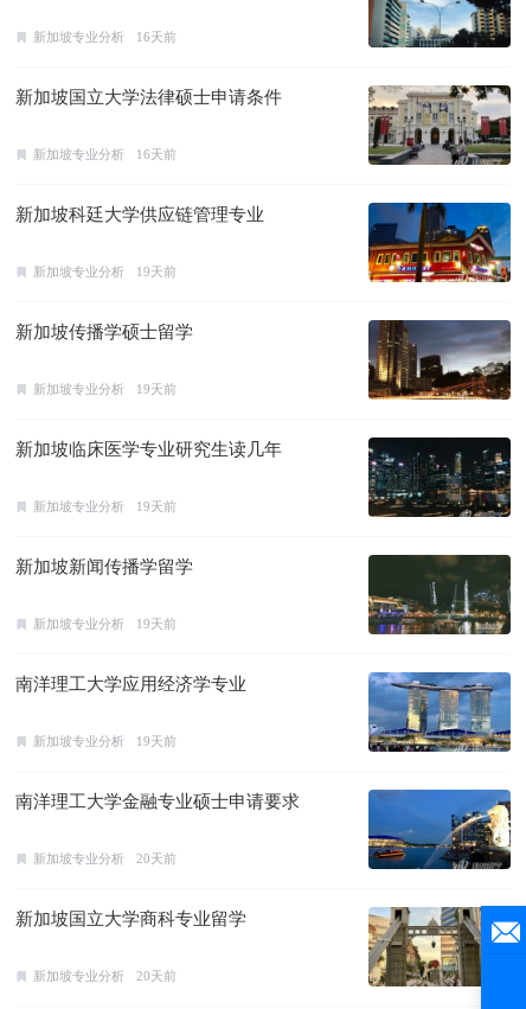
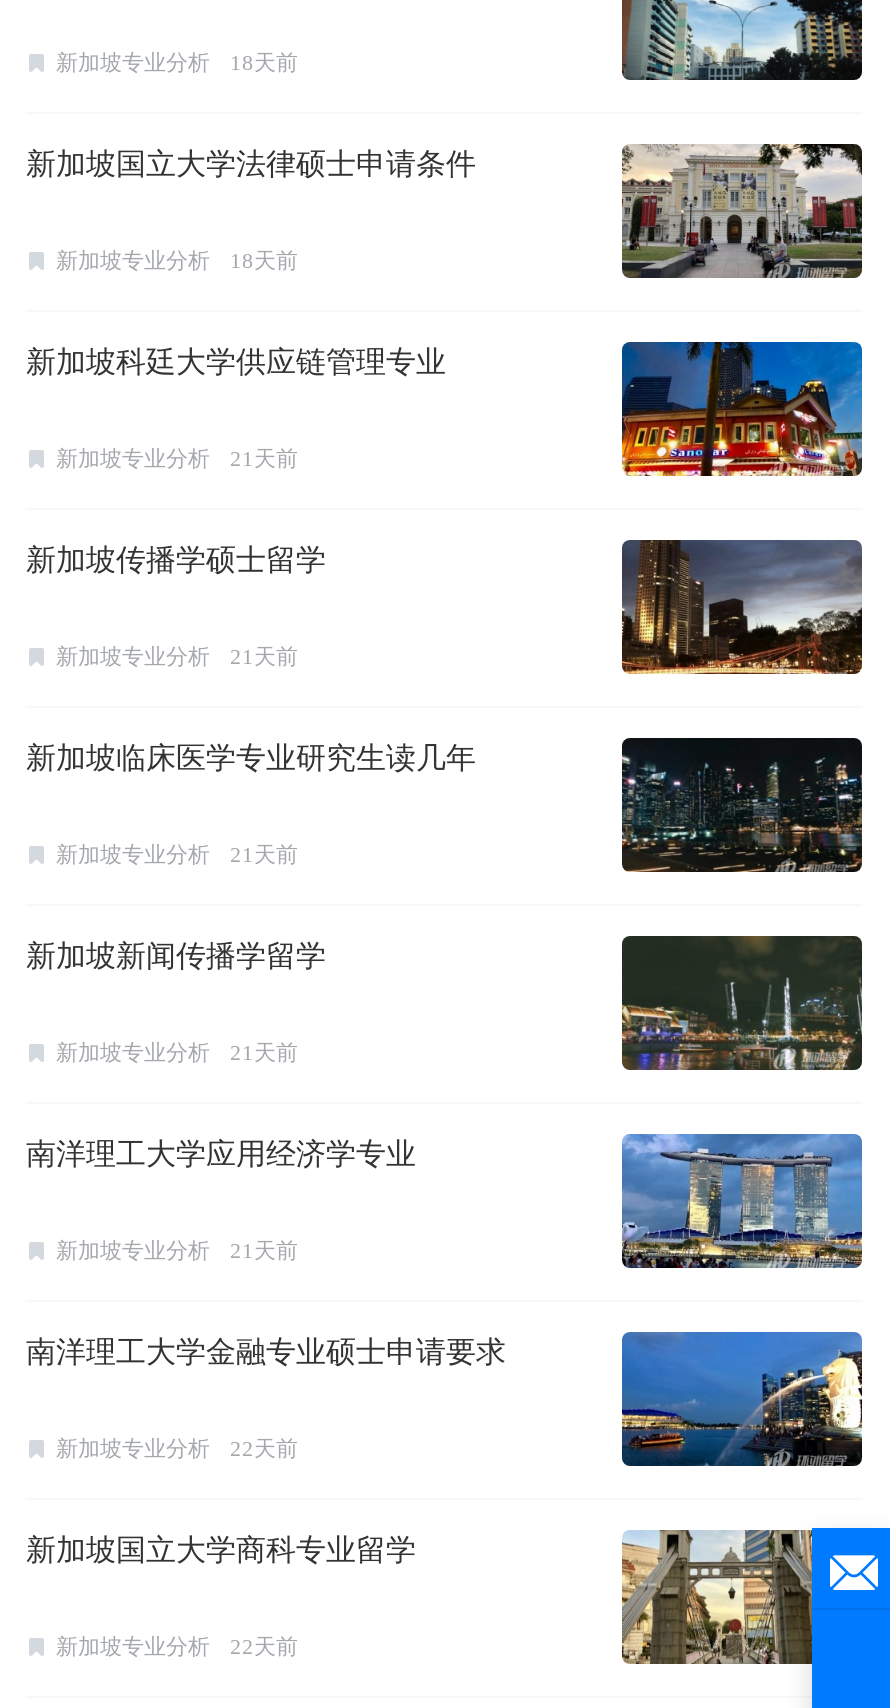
- 新加坡专业分析 16天前
+ 新加坡专业分析 18天前

- 新加坡专业分析 16天前
+ 新加坡专业分析 18天前

- 新加坡专业分析 19天前
+ 新加坡专业分析 21天前

- 新加坡专业分析 19天前
+ 新加坡专业分析 21天前

- 新加坡专业分析 19天前
+ 新加坡专业分析 21天前

- 新加坡专业分析 19天前
+ 新加坡专业分析 21天前

- 新加坡专业分析 19天前
+ 新加坡专业分析 21天前

- 新加坡专业分析 20天前
+ 新加坡专业分析 22天前

- 新加坡专业分析 20天前
+ 新加坡专业分析 22天前
